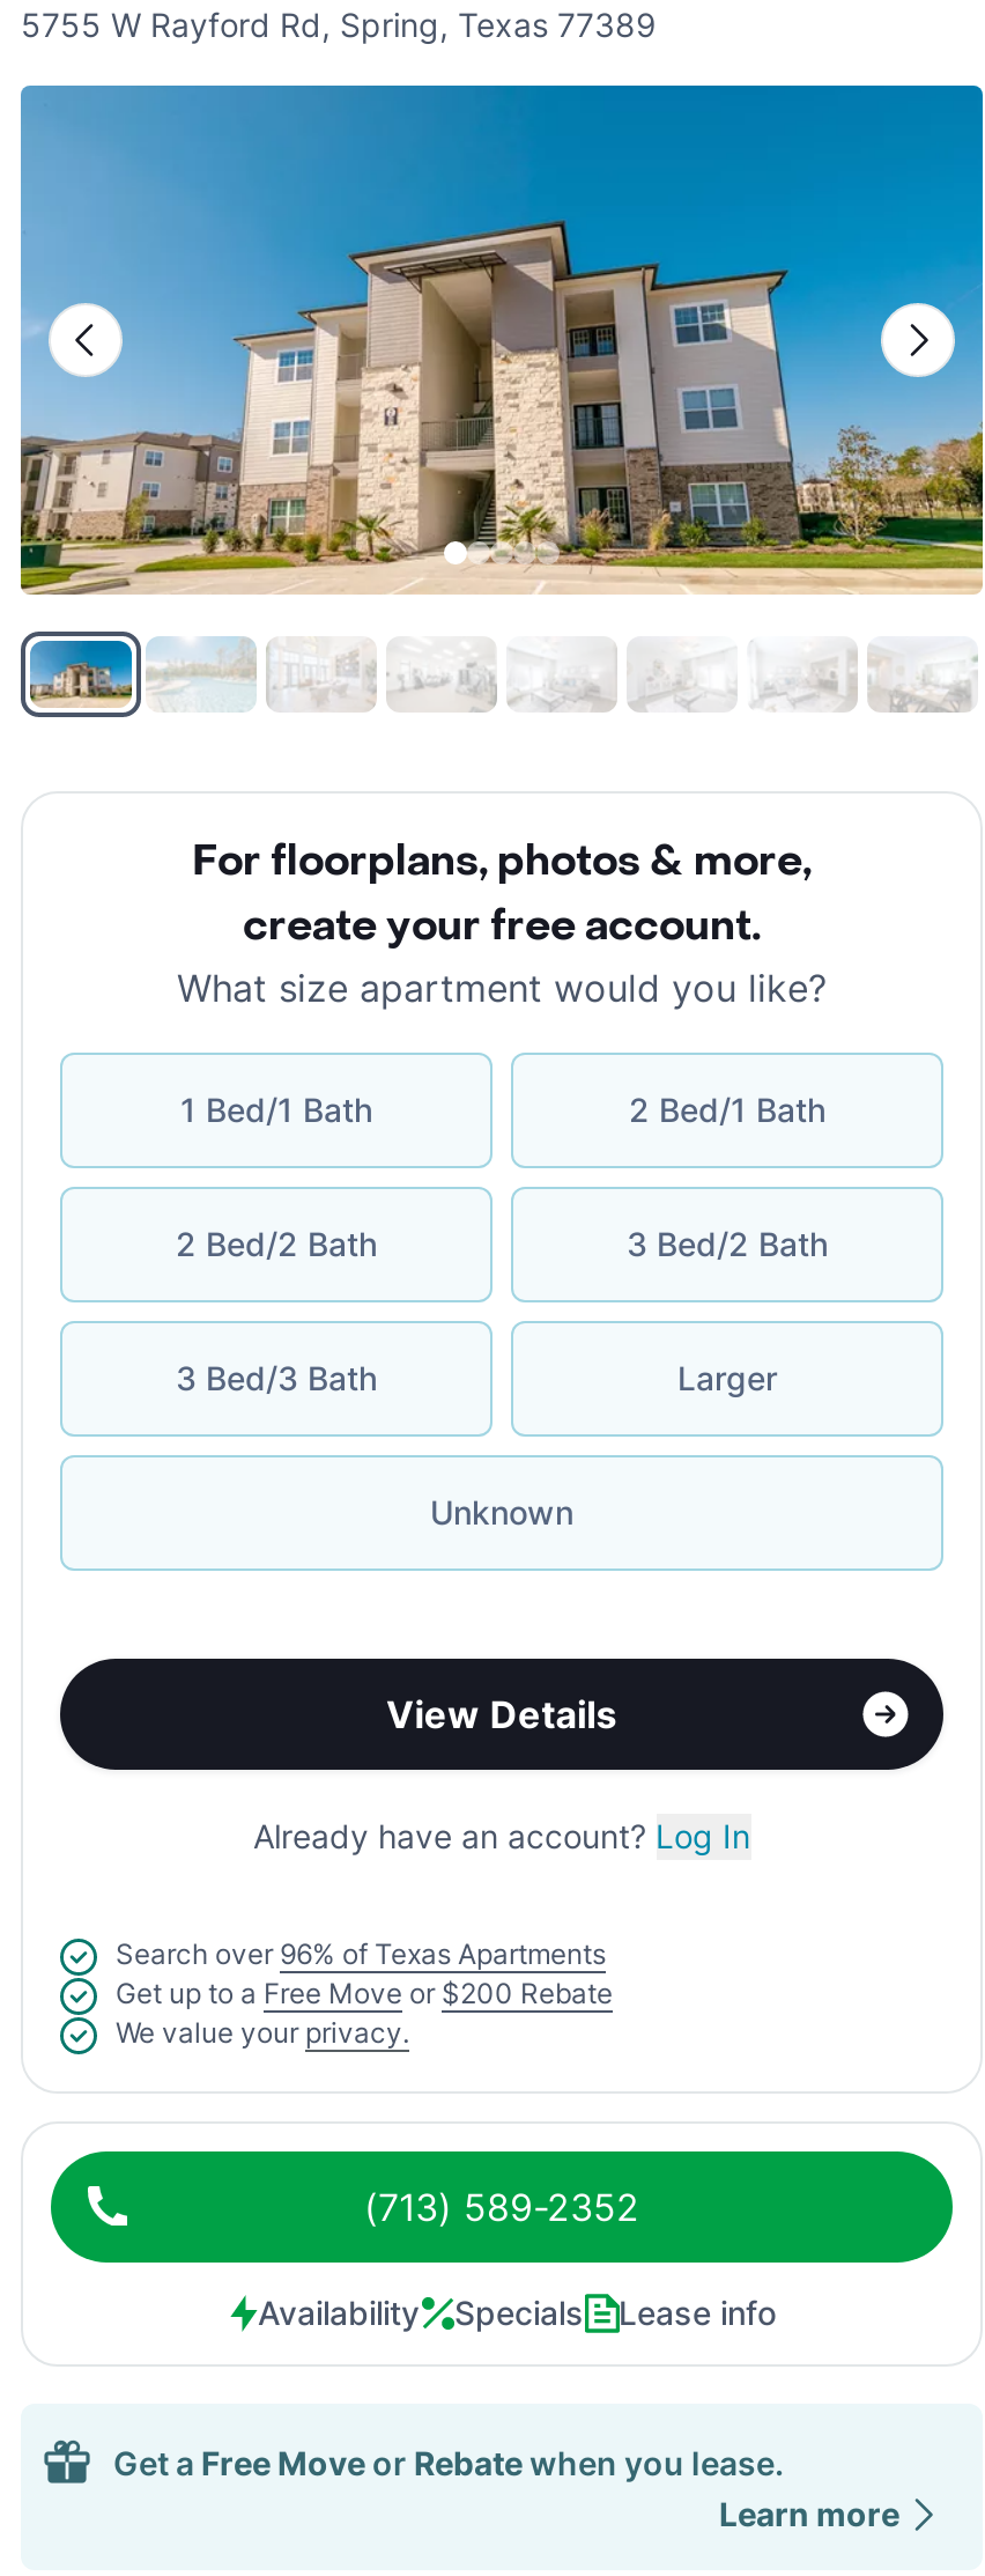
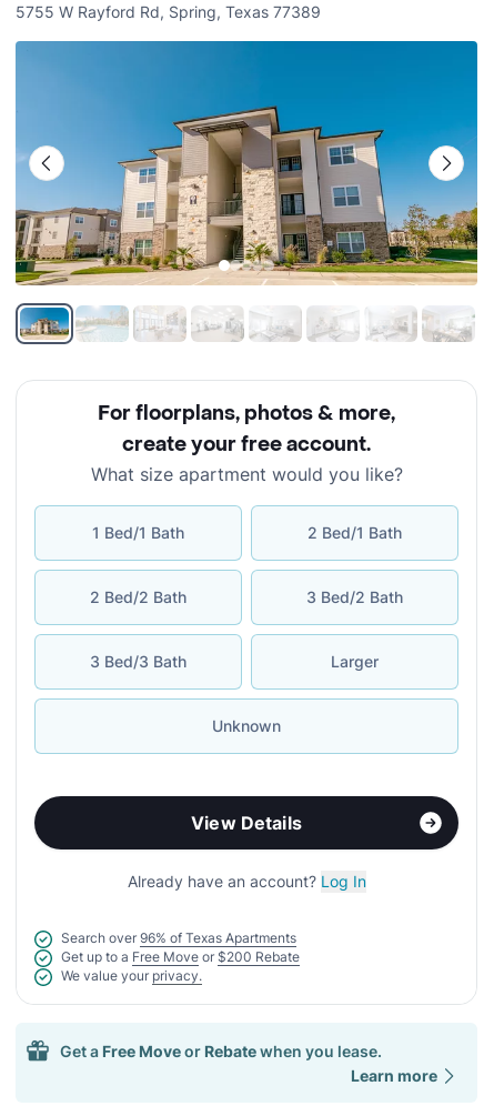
- (713) 589-2352
- Availability
- Specials
- Lease info
